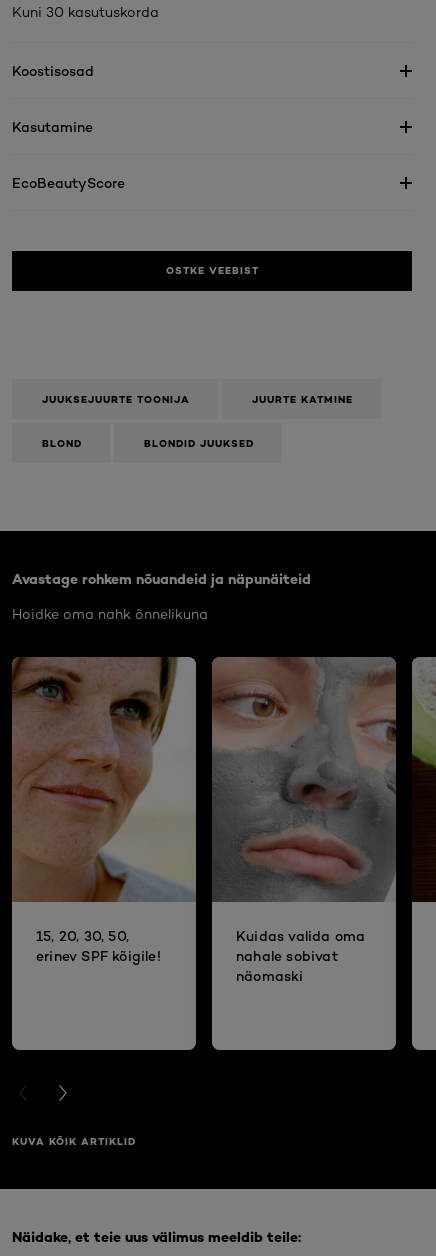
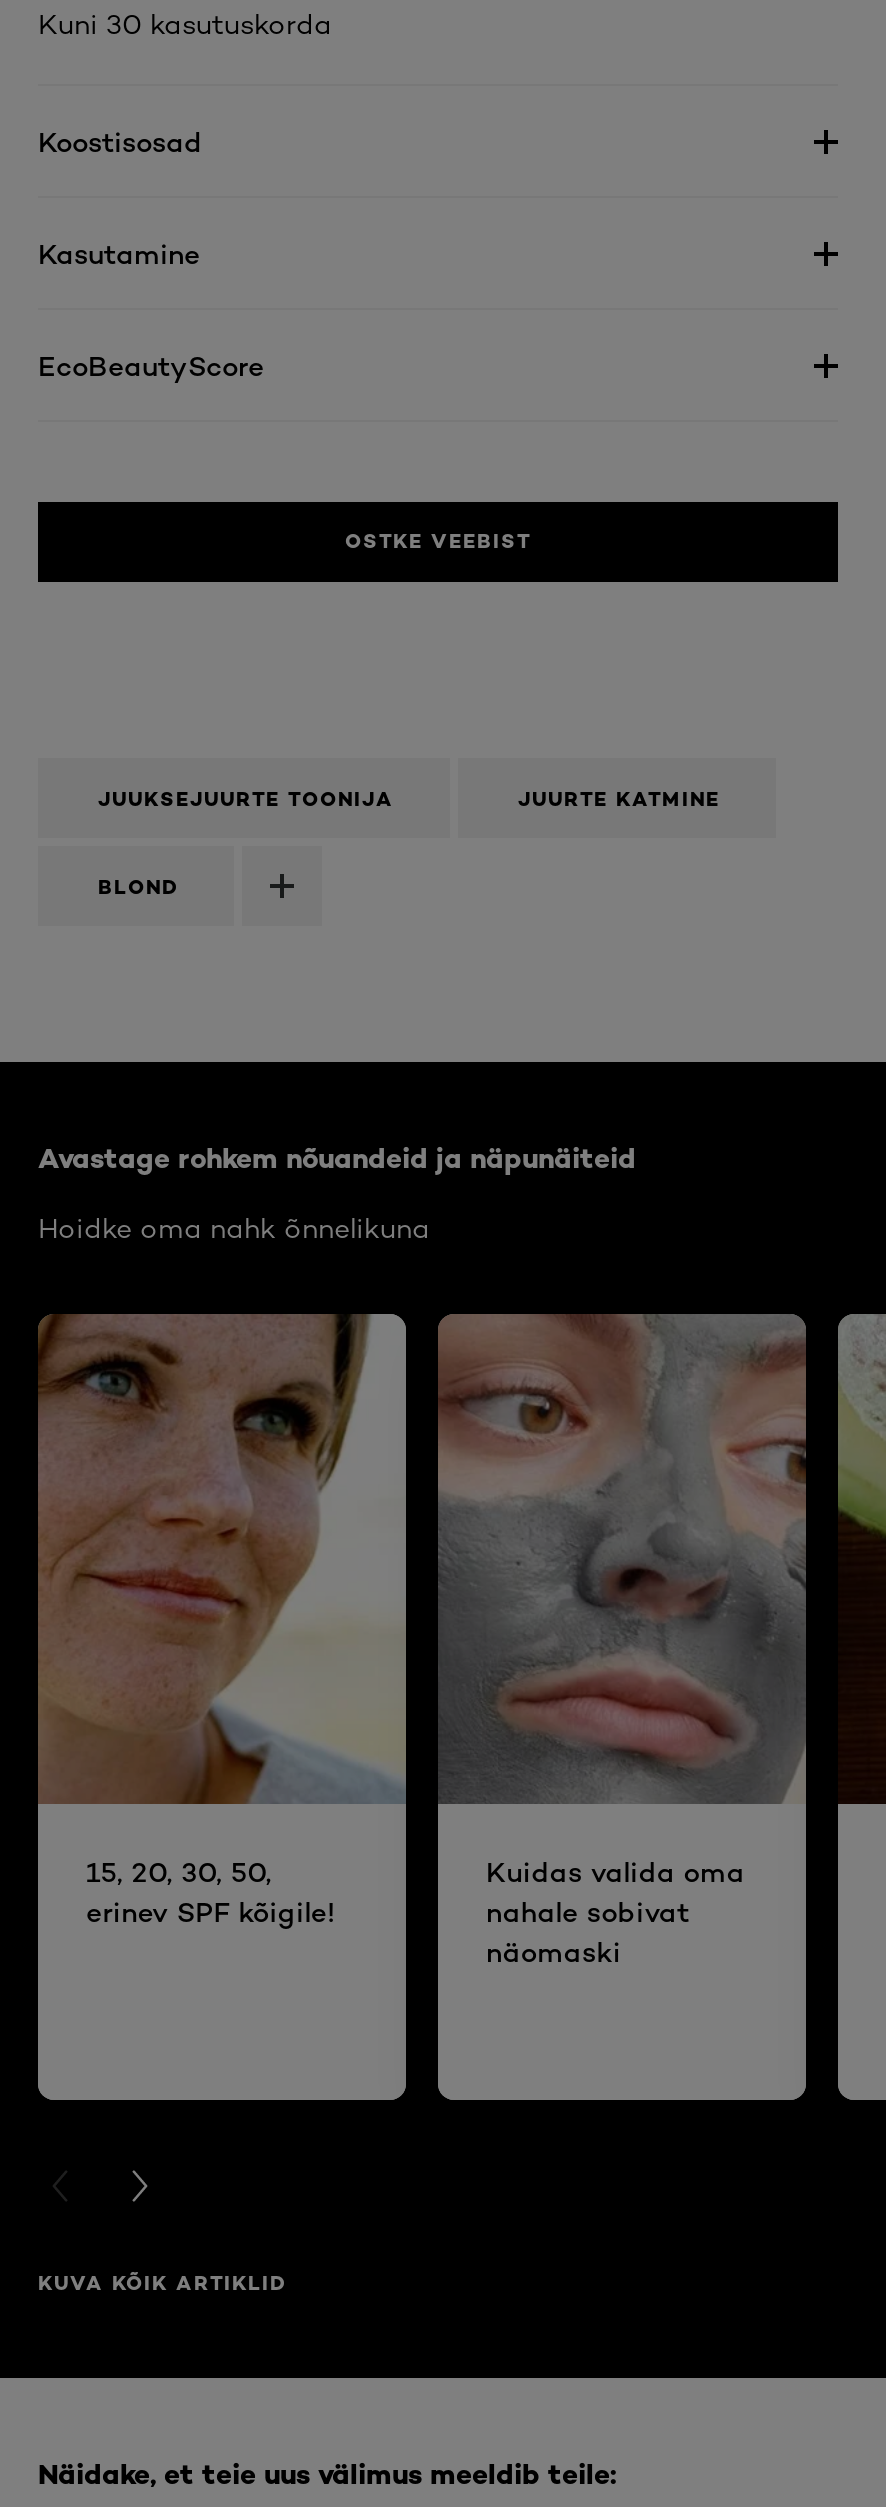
- BLONDID JUUKSED
